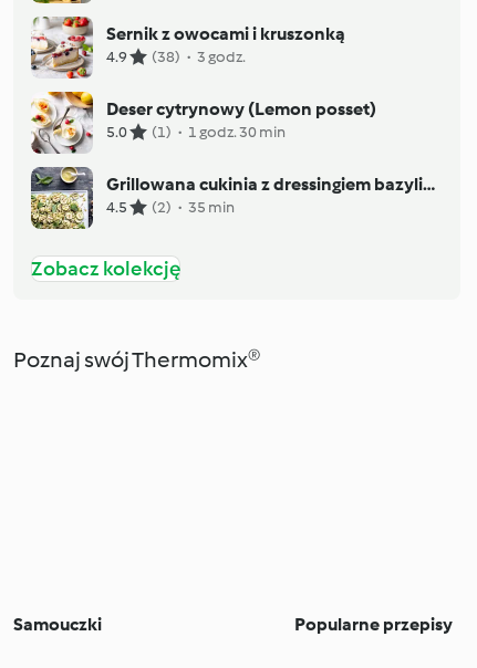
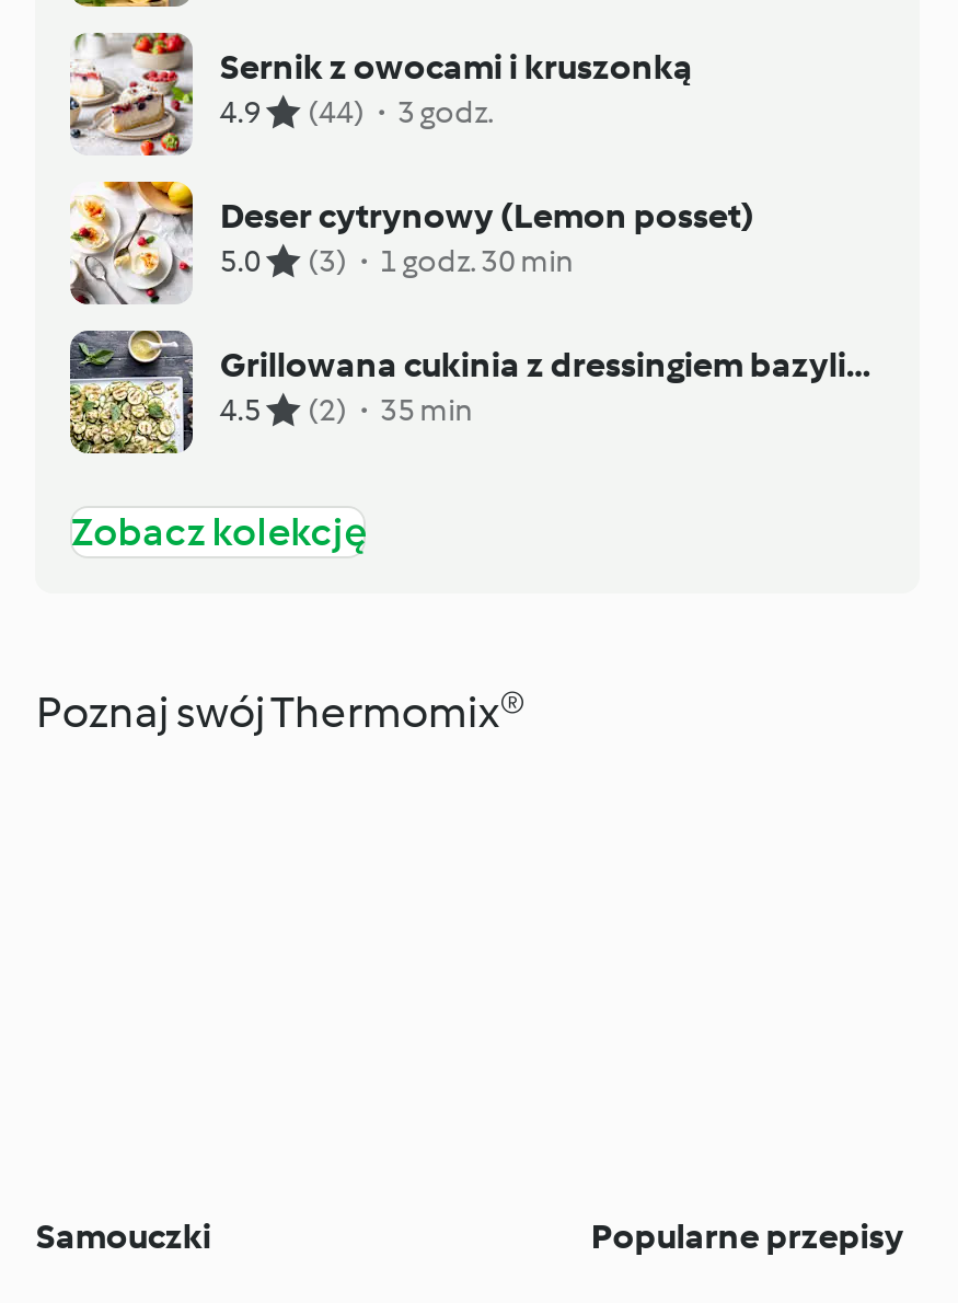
- 4.9 (38) · 3 godz.
+ 4.9 (44) · 3 godz.

- 5.0 (1) · 1 godz. 30 min
+ 5.0 (3) · 1 godz. 30 min
